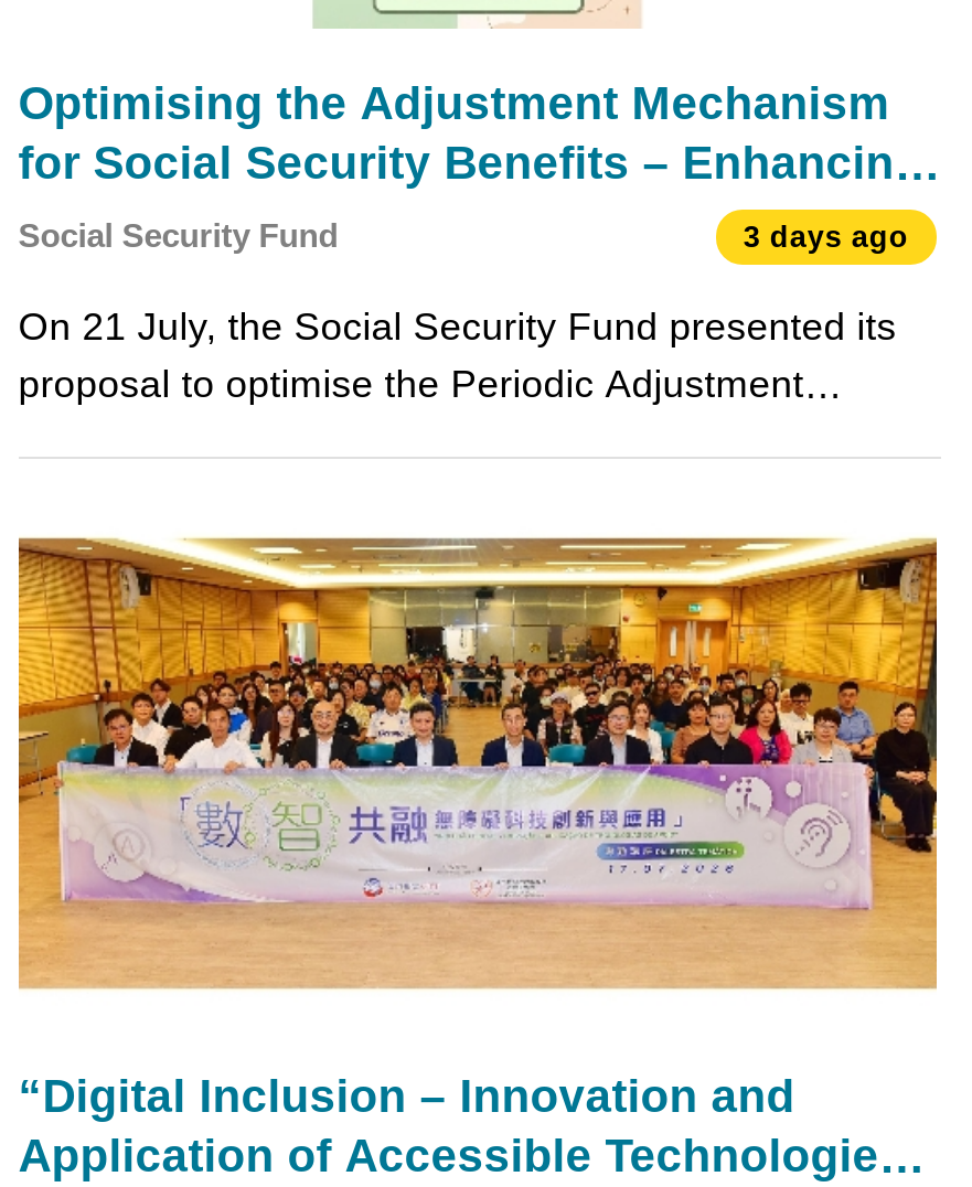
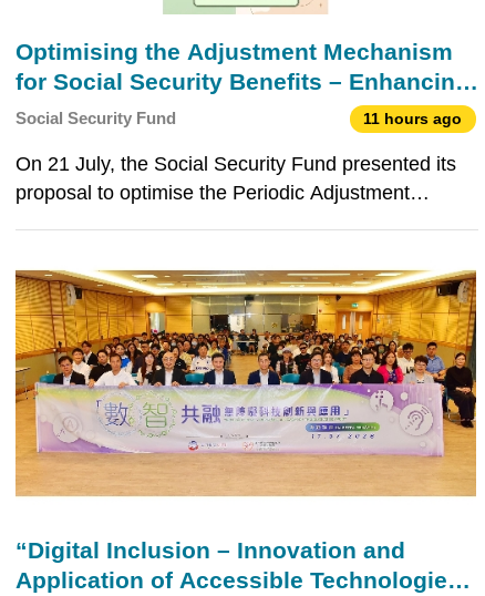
- 3 days ago
+ 11 hours ago
